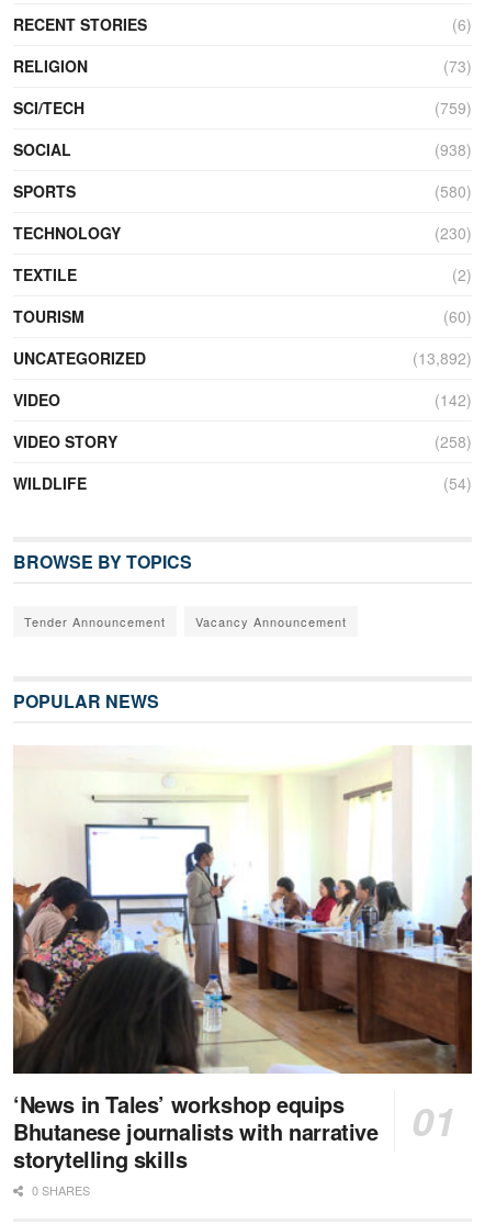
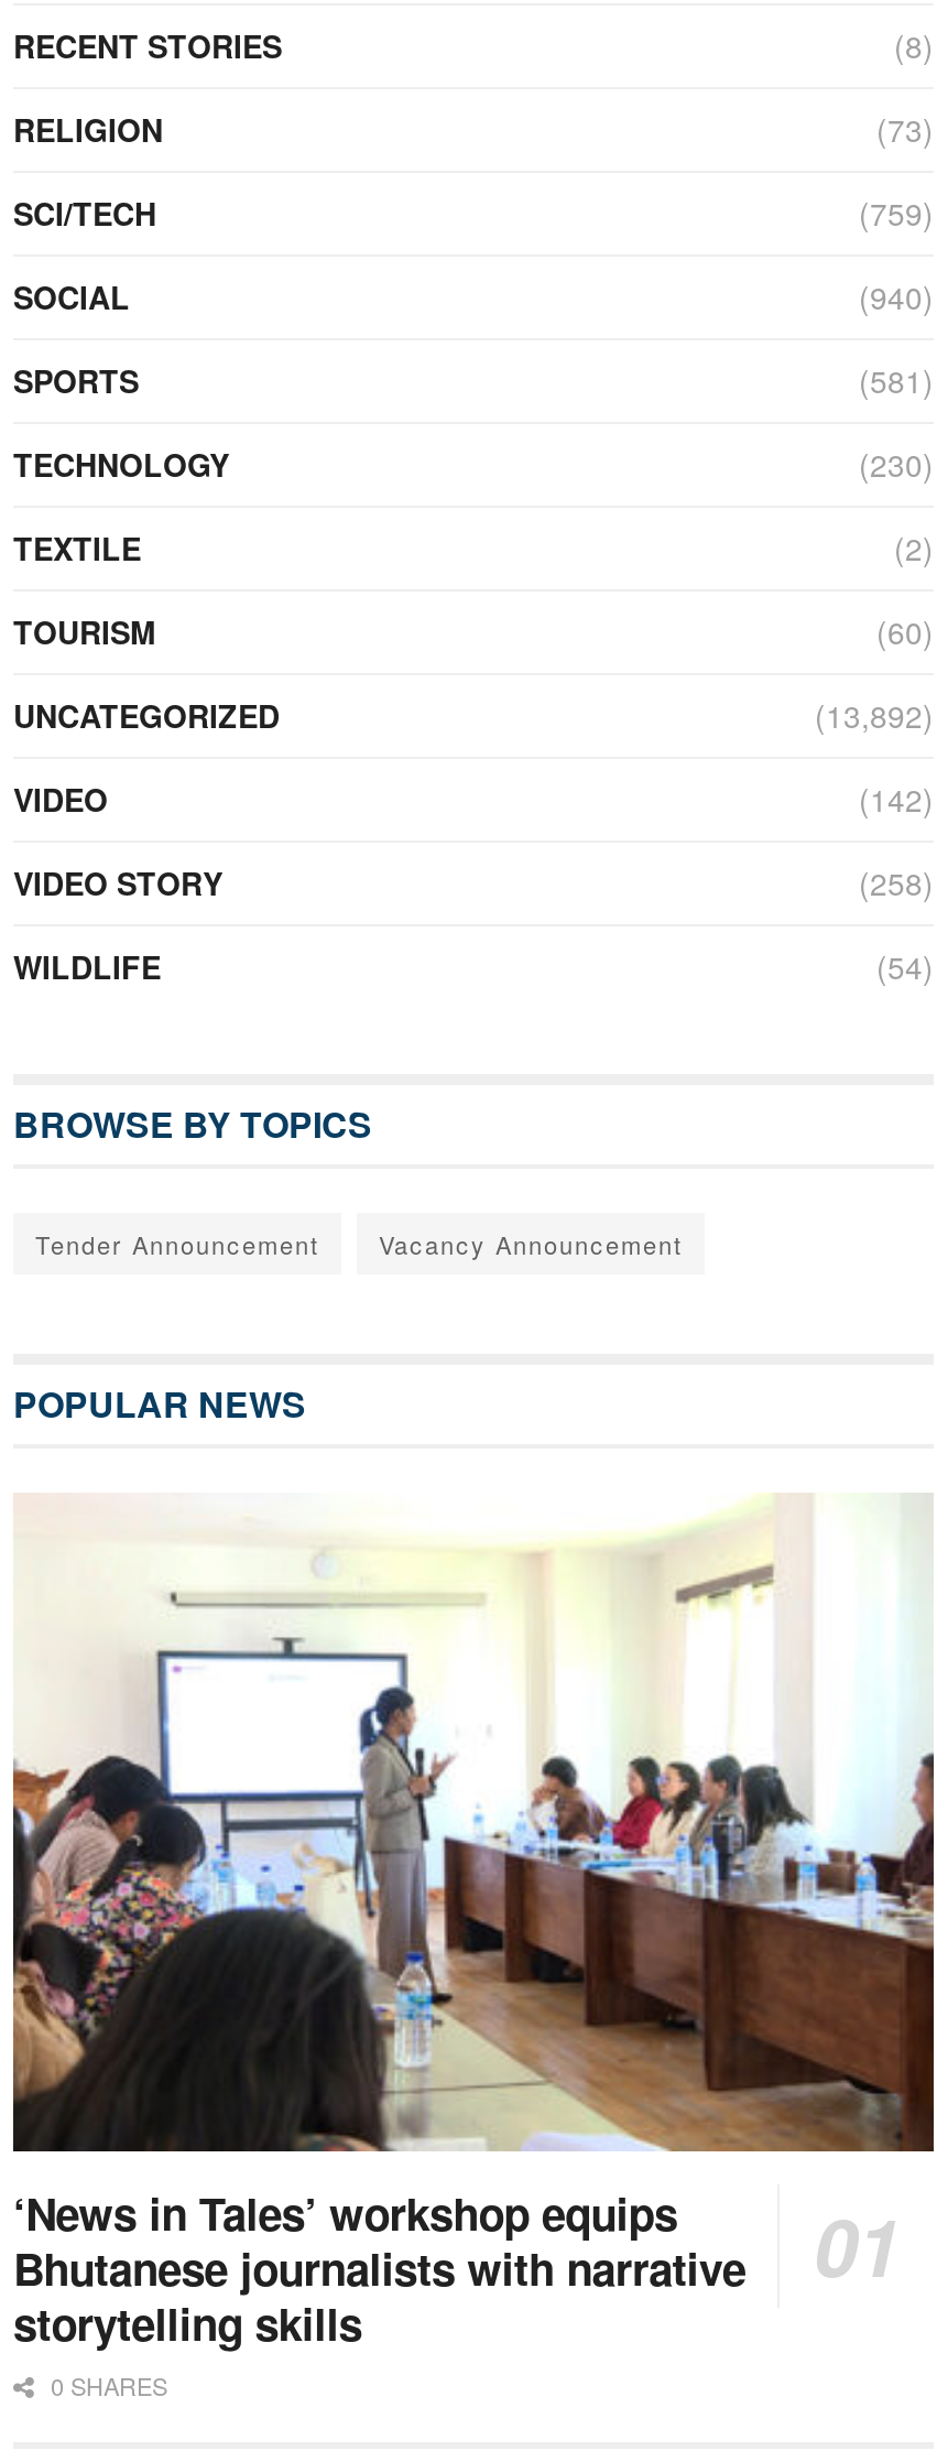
- (6)
+ (8)

- (938)
+ (940)

- (580)
+ (581)
